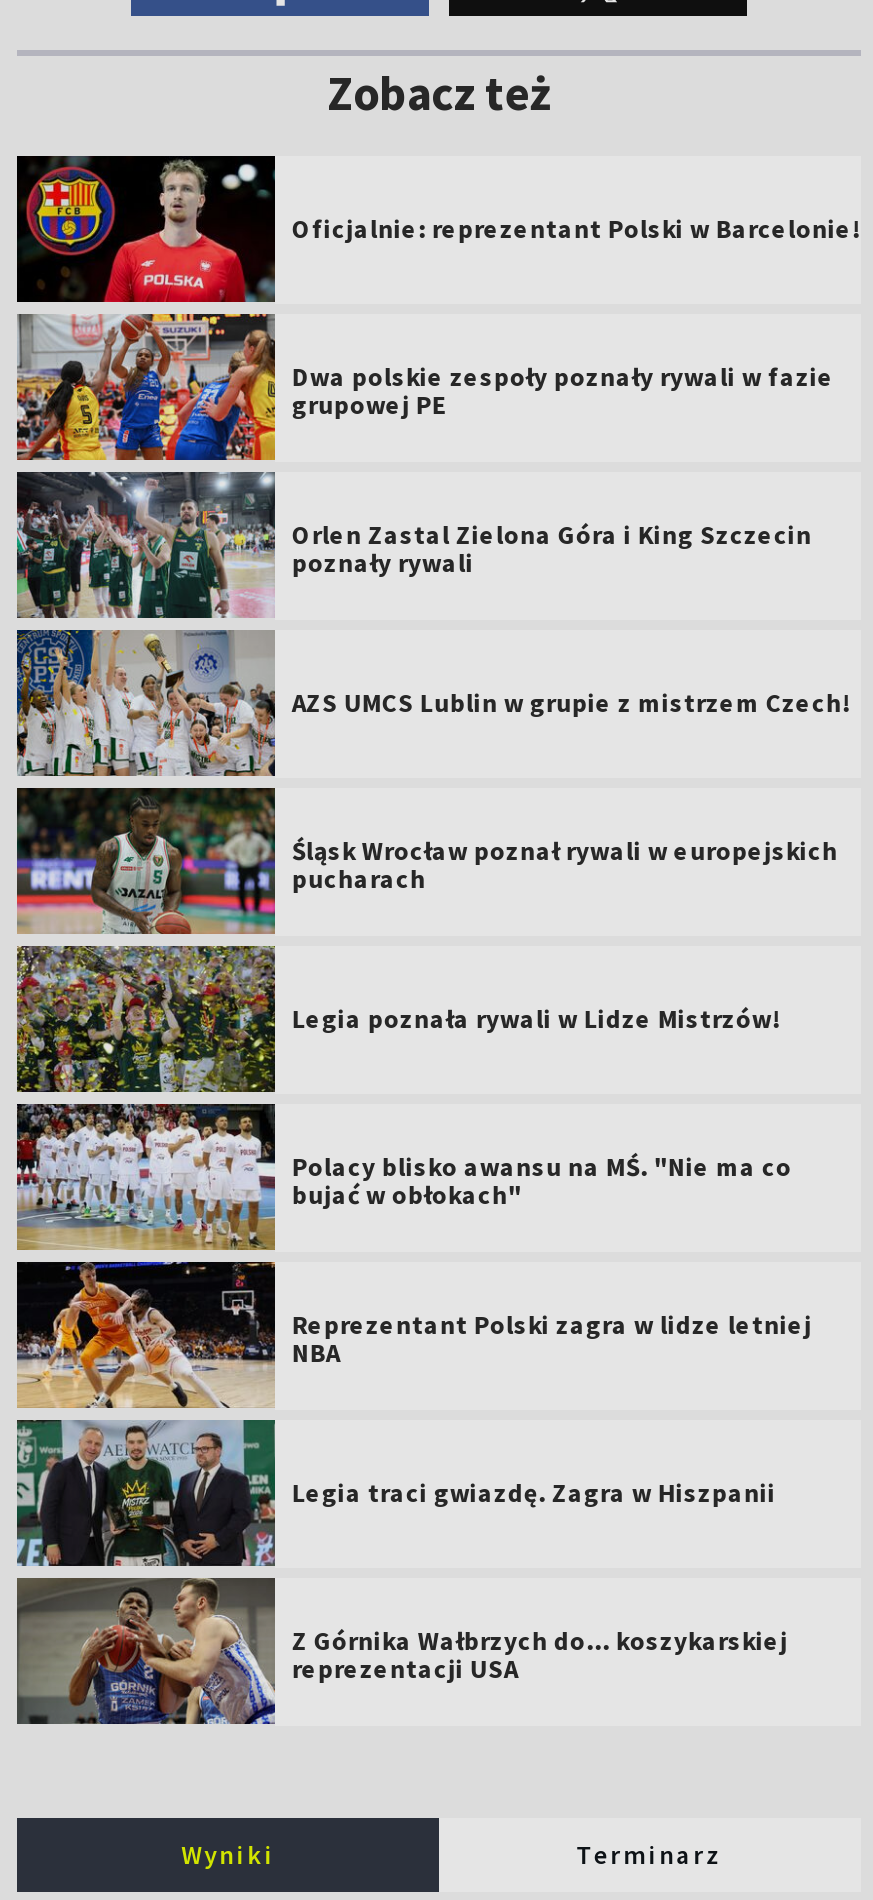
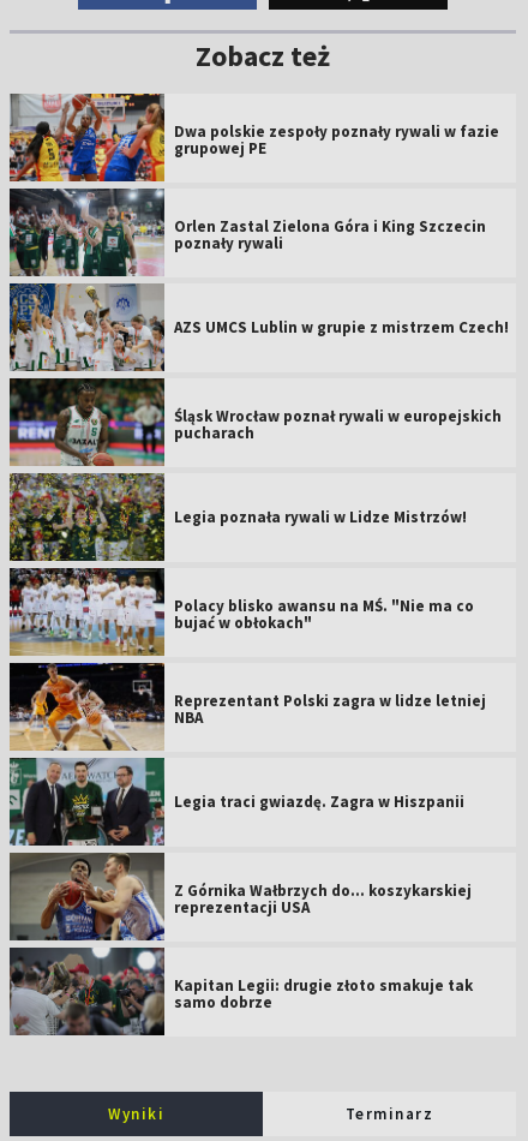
- [image]
- Oficjalnie: reprezentant Polski w Barcelonie!

moved up: Dwa polskie zespoły poznały rywali w fazie | grupowej PE | Orlen Zastal Zielona Góra i King Szczecin | ... | Z Górnika Wałbrzych do... koszykarskiej | reprezentacji USA

+ [image]
+ Kapitan Legii: drugie złoto smakuje tak
+ samo dobrze
